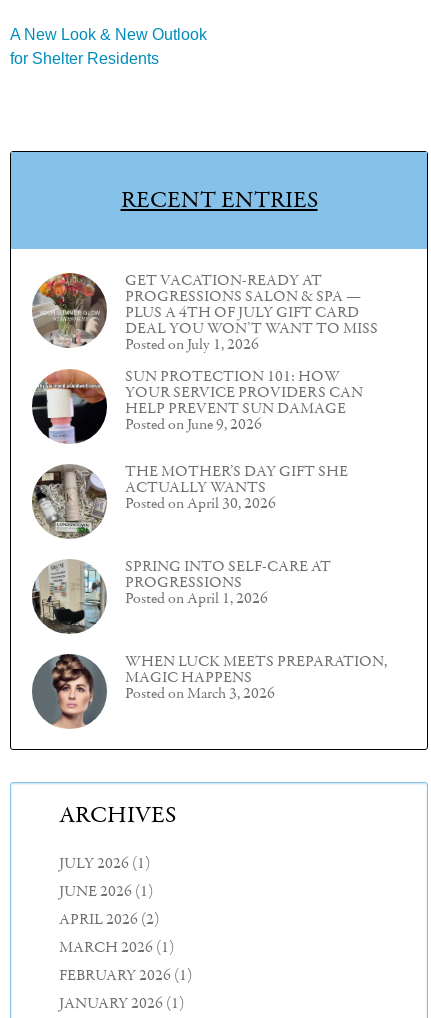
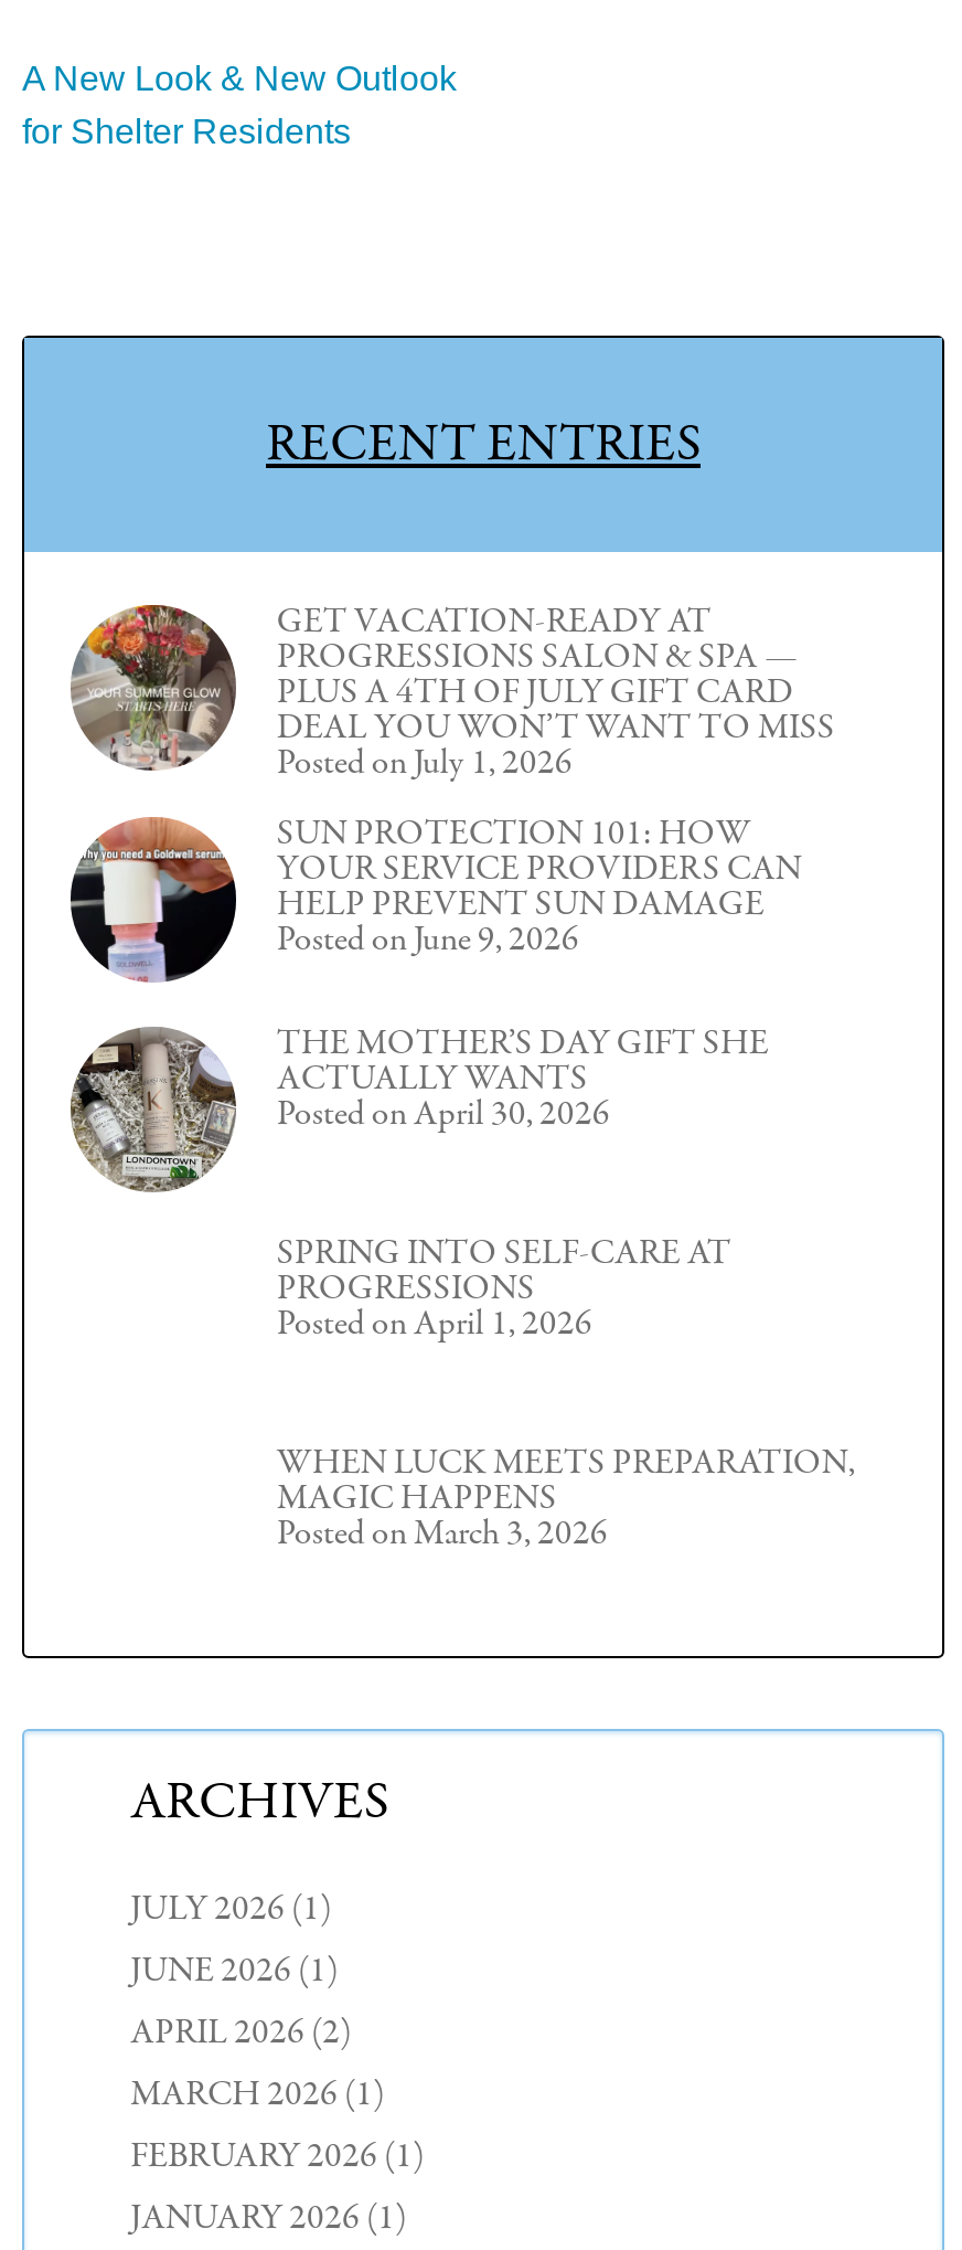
- [image]

- [image]
